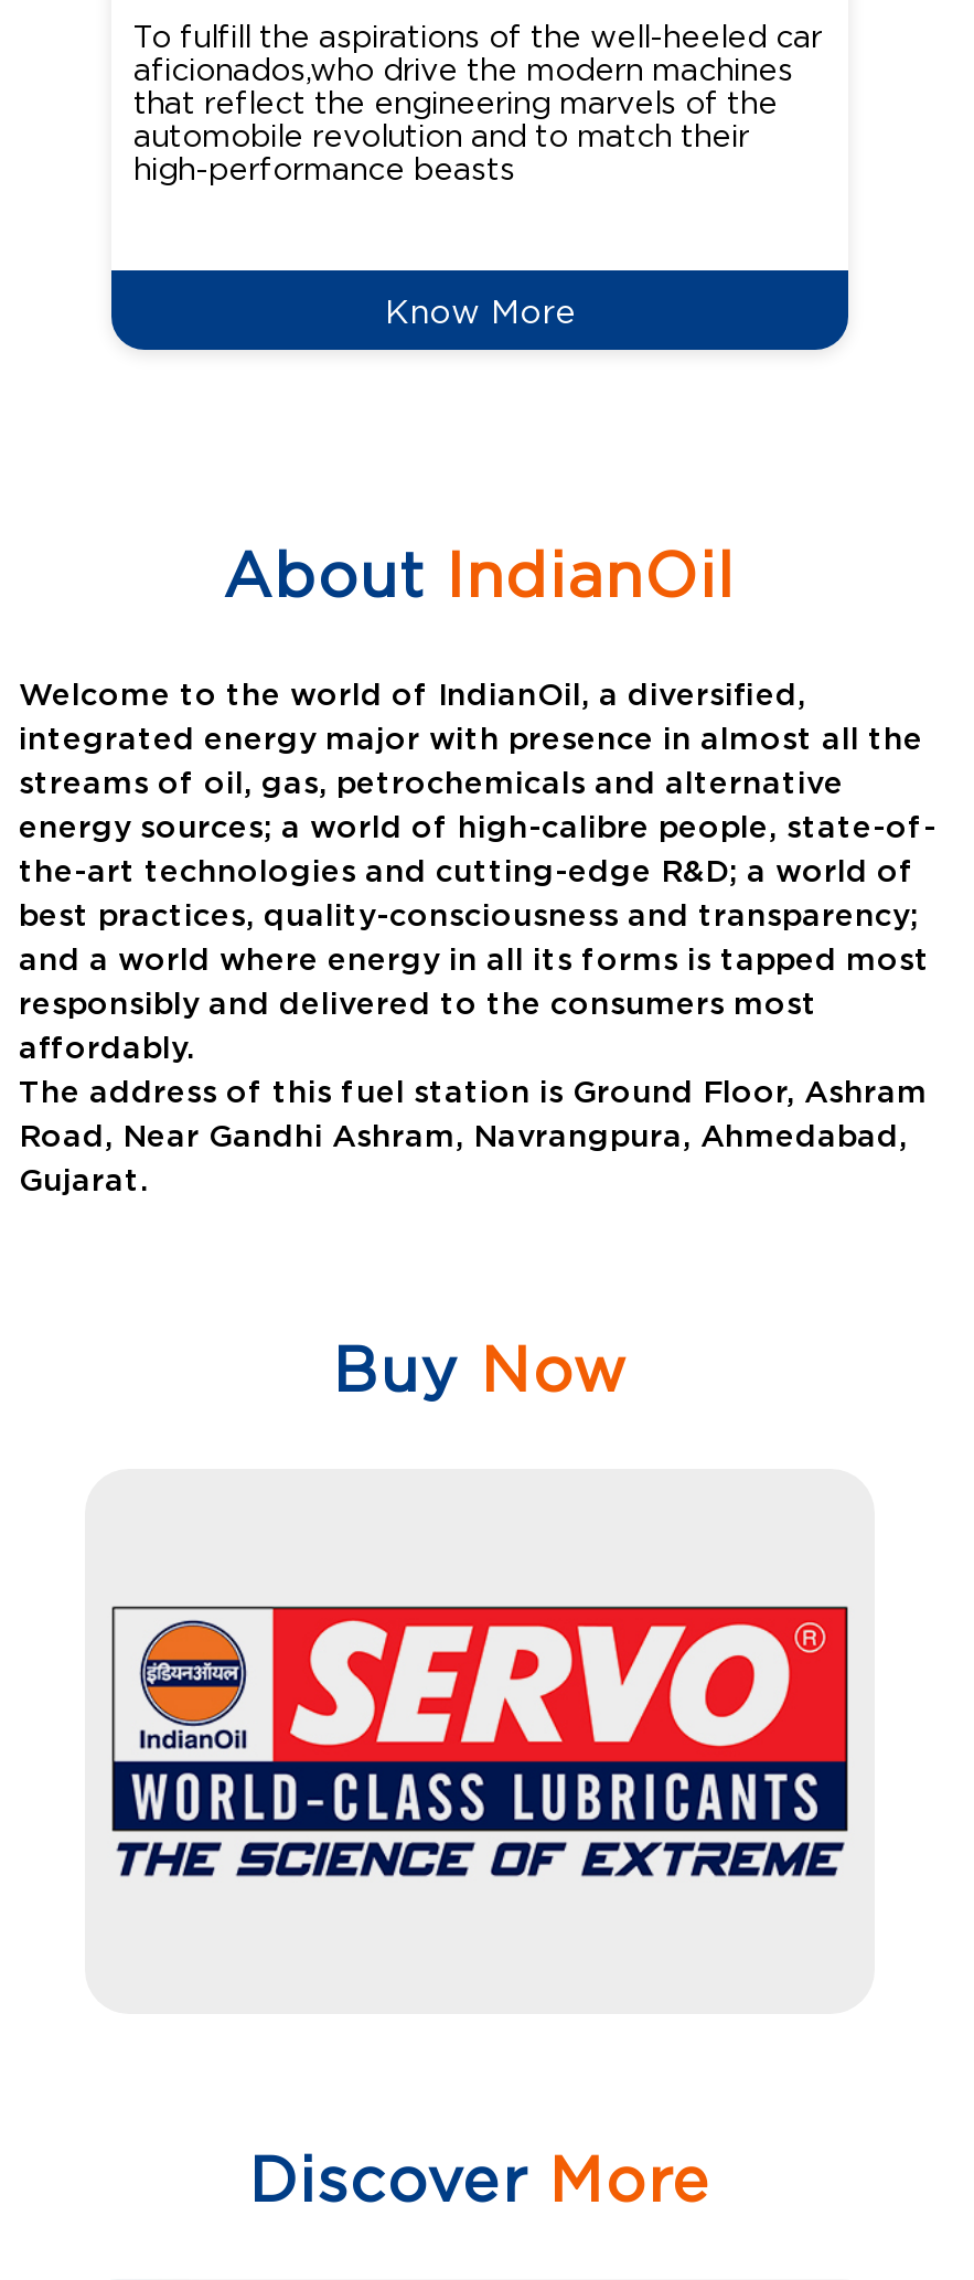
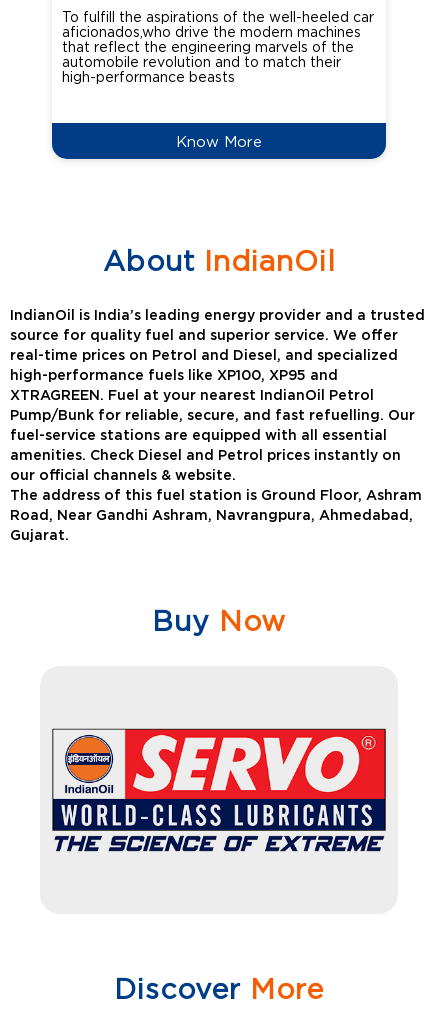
- Welcome to the world of IndianOil, a diversified,
- integrated energy major with presence in almost all the
- streams of oil, gas, petrochemicals and alternative
- energy sources; a world of high-calibre people, state-of-
- the-art technologies and cutting-edge R&D; a world of
- best practices, quality-consciousness and transparency;
- and a world where energy in all its forms is tapped most
- responsibly and delivered to the consumers most
- affordably.
+ IndianOil is India’s leading energy provider and a trusted
+ source for quality fuel and superior service. We offer
+ real-time prices on Petrol and Diesel, and specialized
+ high-performance fuels like XP100, XP95 and
+ XTRAGREEN. Fuel at your nearest IndianOil Petrol
+ Pump/Bunk for reliable, secure, and fast refuelling. Our
+ fuel-service stations are equipped with all essential
+ amenities. Check Diesel and Petrol prices instantly on
+ our official channels & website.
